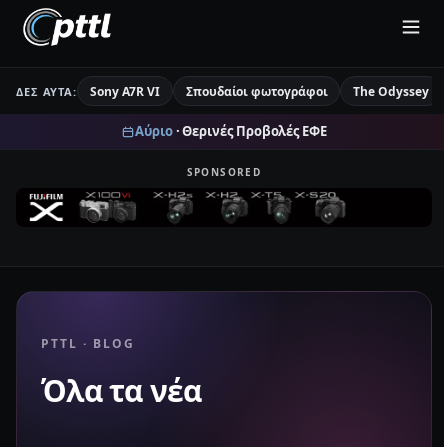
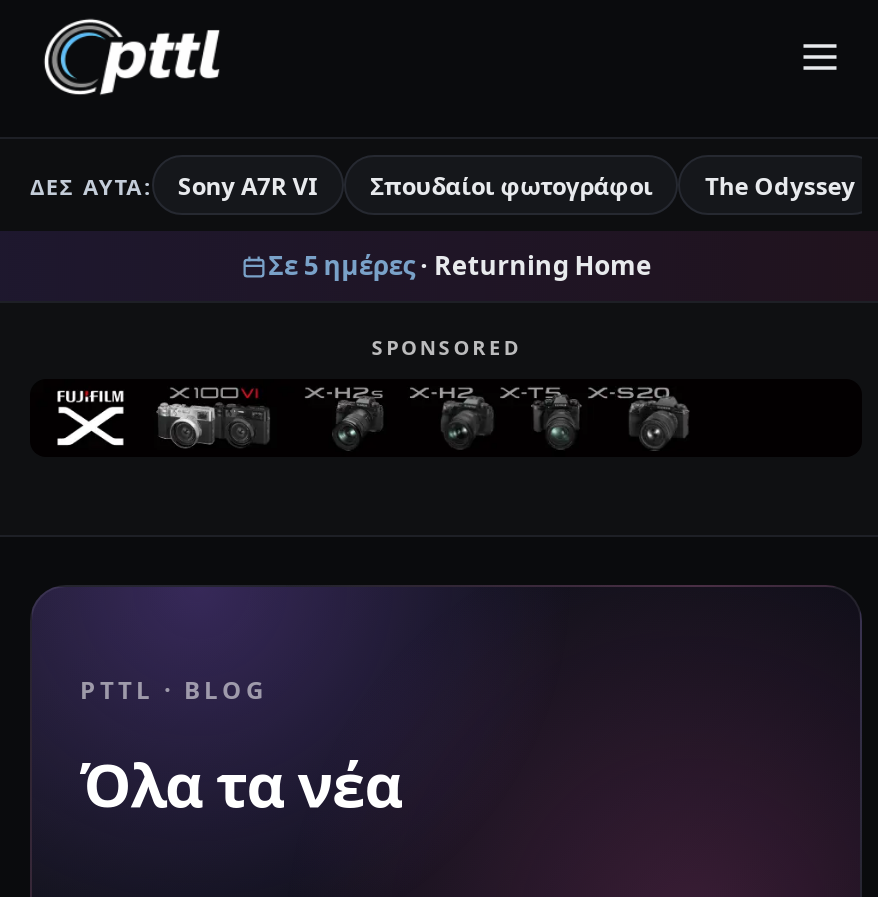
- Αύριο · Θερινές Προβολές ΕΦΕ
+ Σε 5 ημέρες · Returning Home
